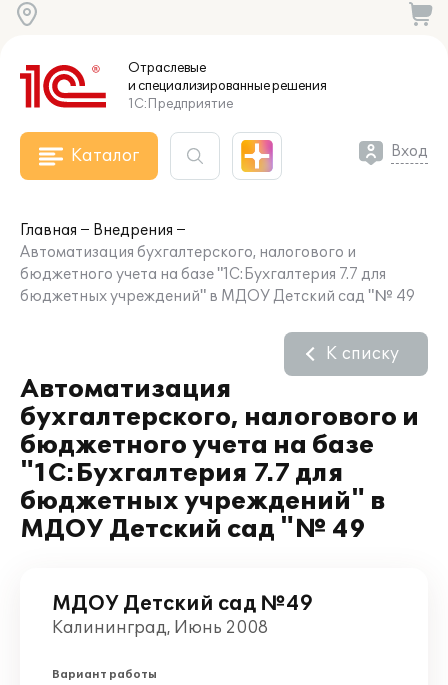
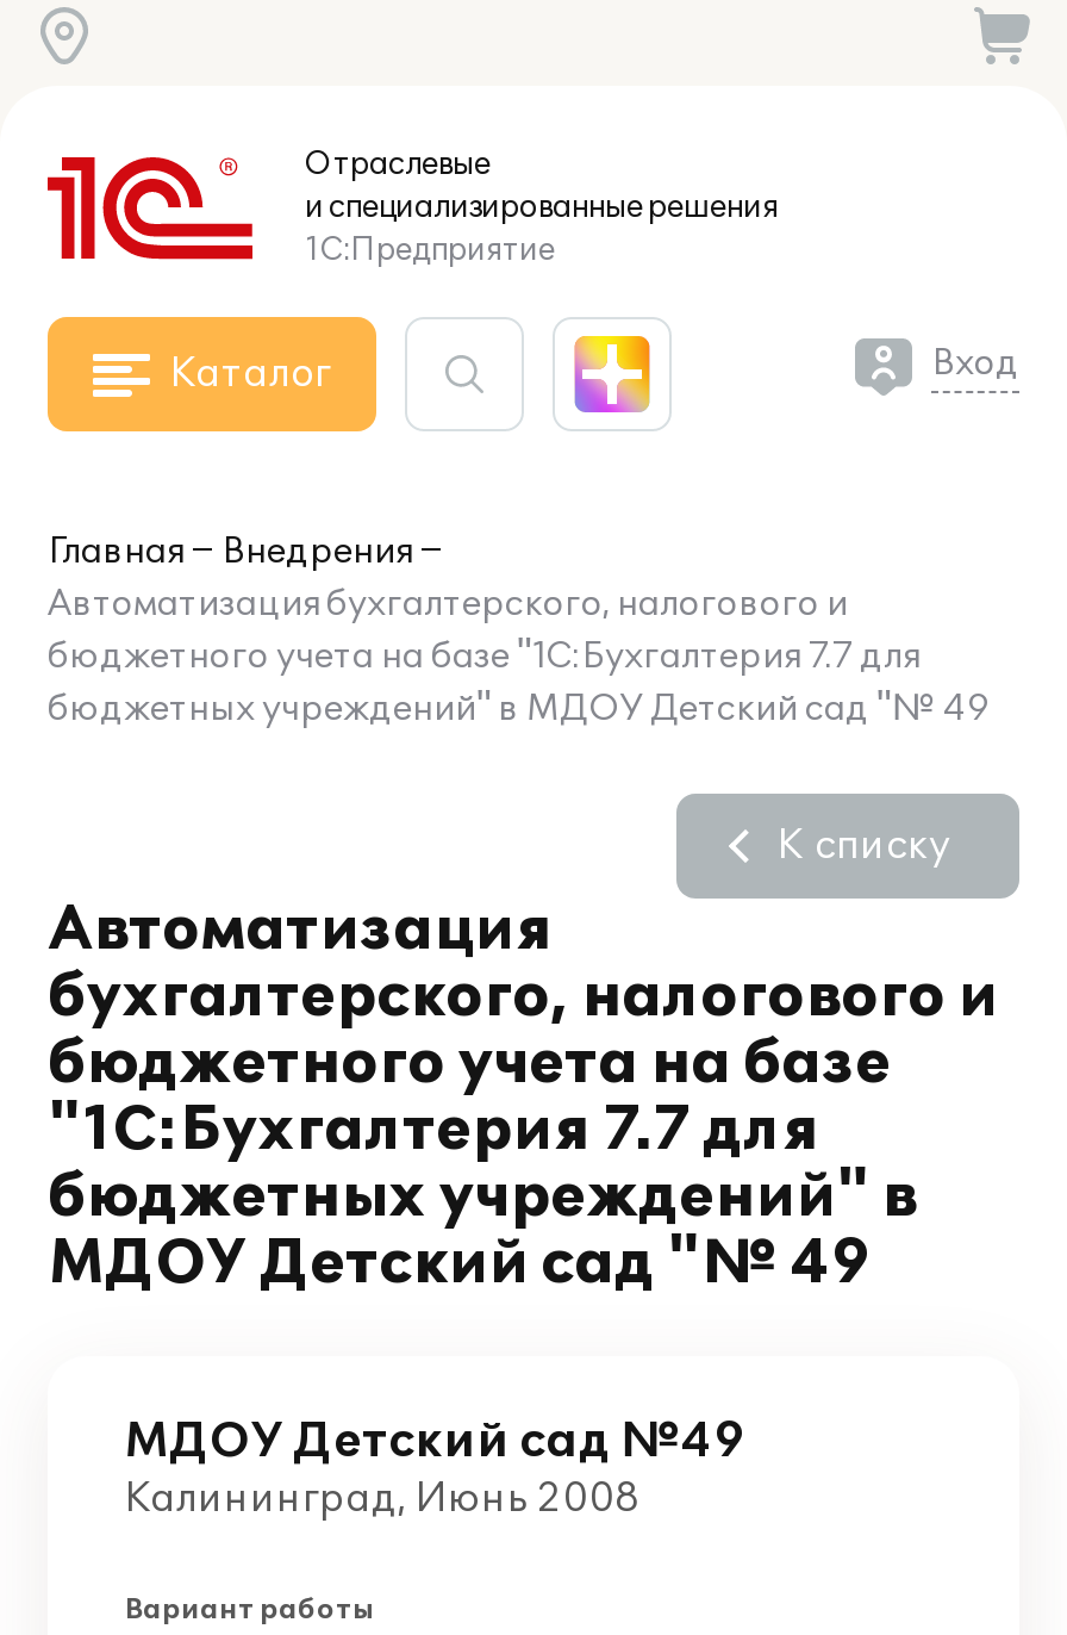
- [image]
+ [image]
